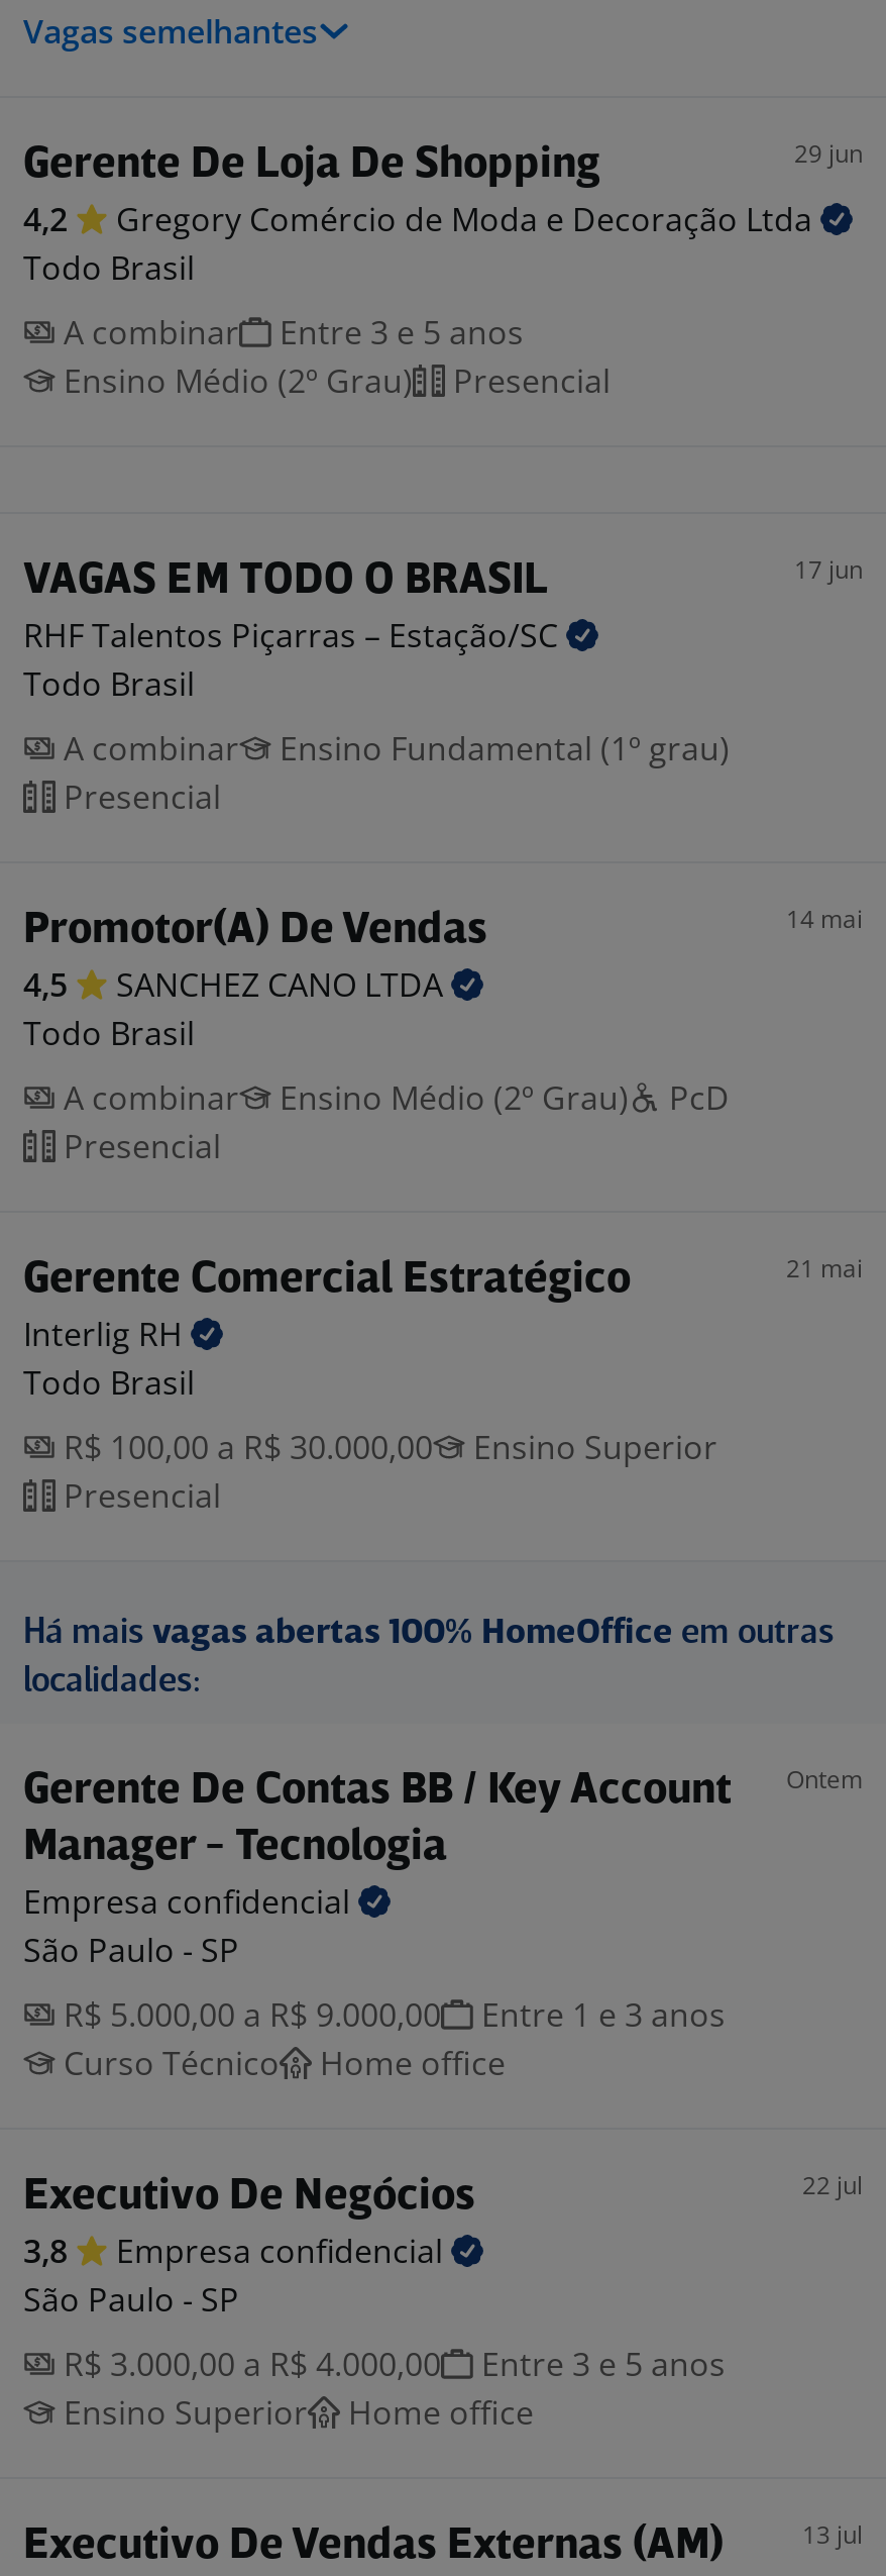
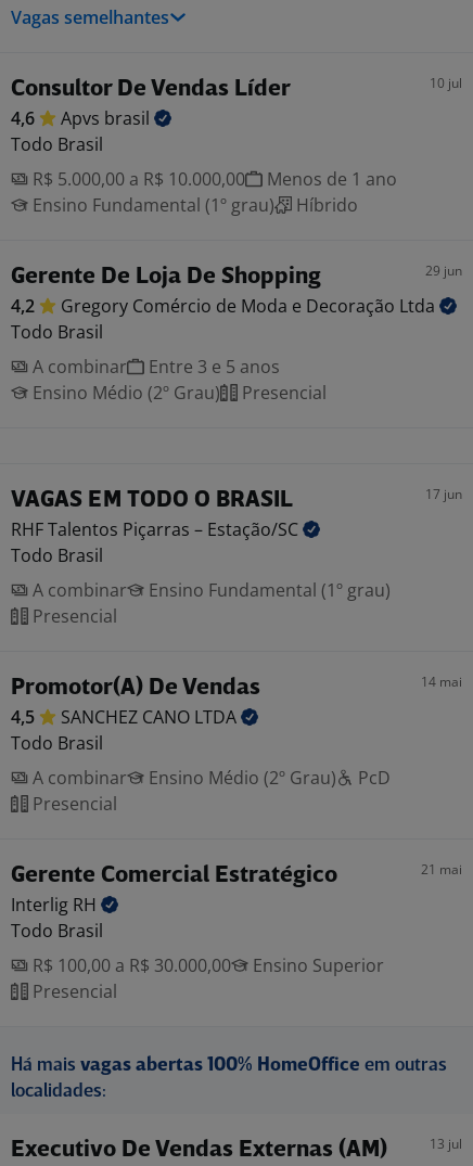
+ Consultor De Vendas Líder
+ 10 jul
+ 4,6
+ Apvs brasil
+ Todo Brasil
+ R$ 5.000,00 a R$ 10.000,00
+ Menos de 1 ano
+ Ensino Fundamental (1º grau)
+ Híbrido

moved down: Gerente De Loja De Shopping | 29 jun | 4,2 | ... | Há mais vagas abertas 100% HomeOffice em outras | localidades:

- Gerente De Contas BB / Key Account
- Manager - Tecnologia

- Ontem
- Empresa confidencial
- São Paulo - SP
- R$ 5.000,00 a R$ 9.000,00
- Entre 1 e 3 anos
- Curso Técnico
- Home office
- Executivo De Negócios
- 22 jul
- 3,8
- Empresa confidencial
- São Paulo - SP
- R$ 3.000,00 a R$ 4.000,00
- Entre 3 e 5 anos
- Ensino Superior
- Home office
